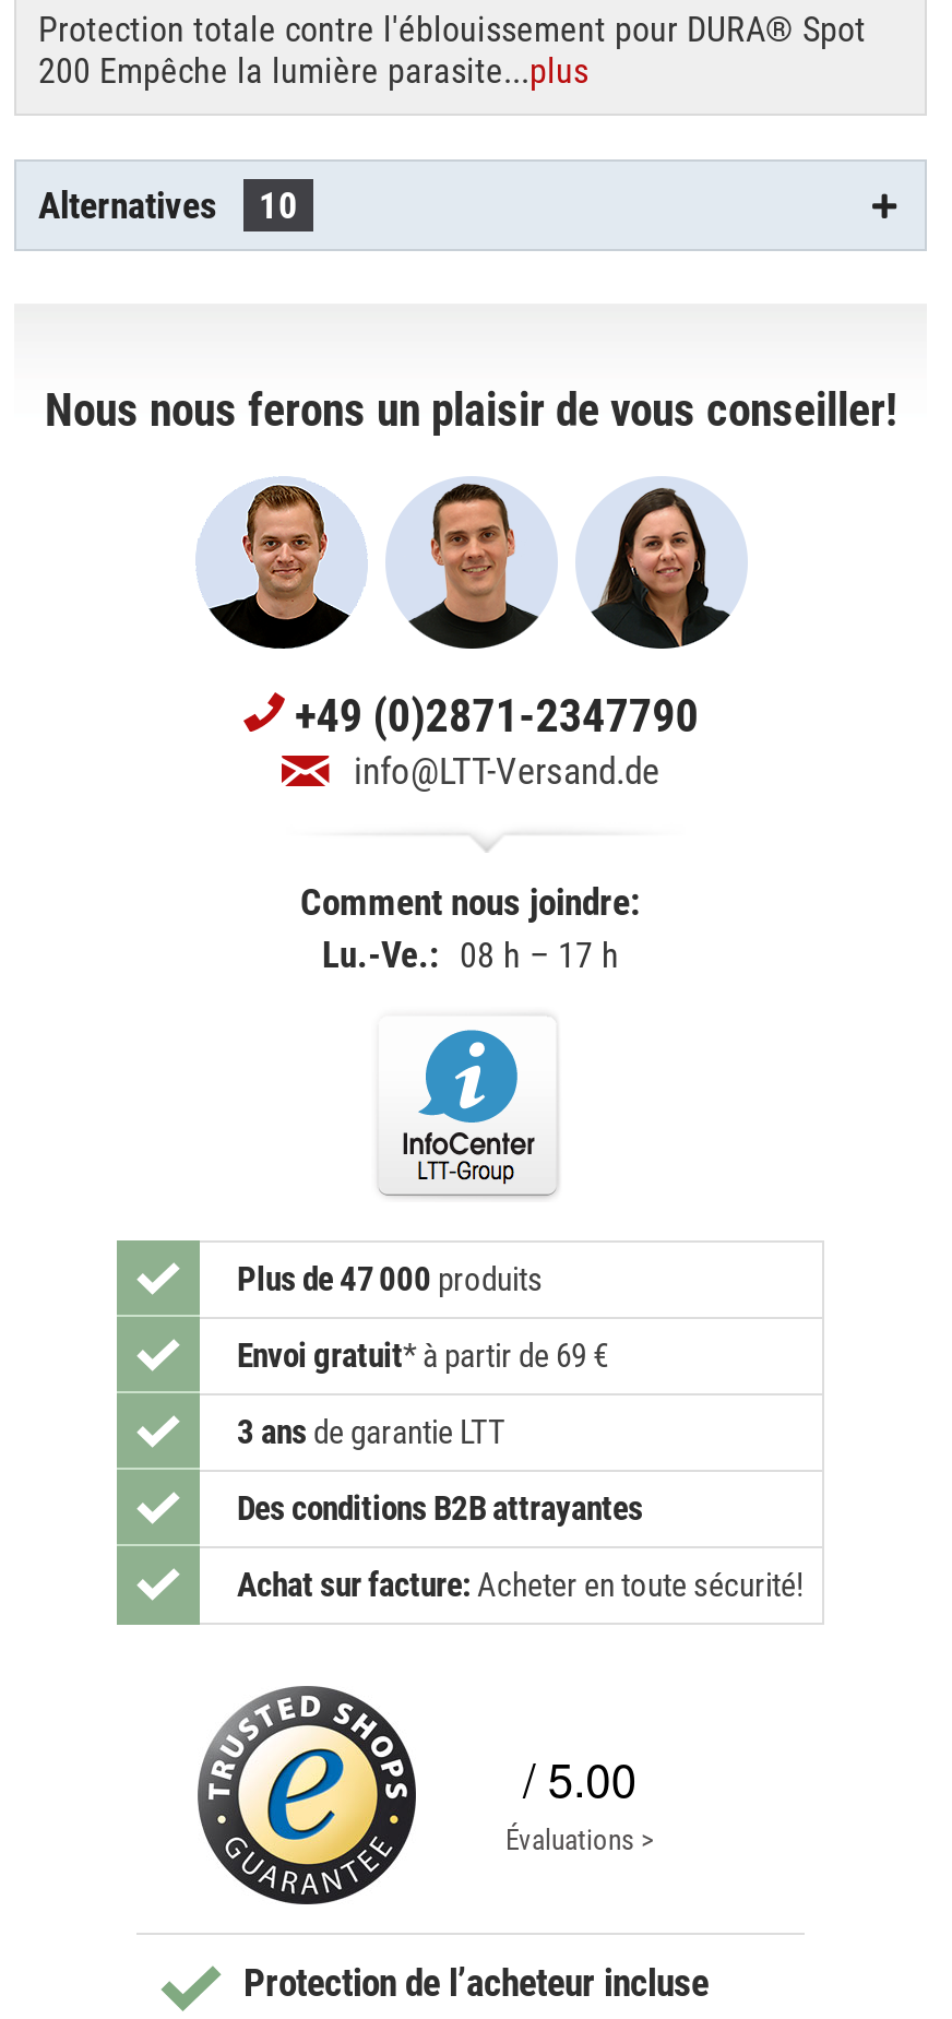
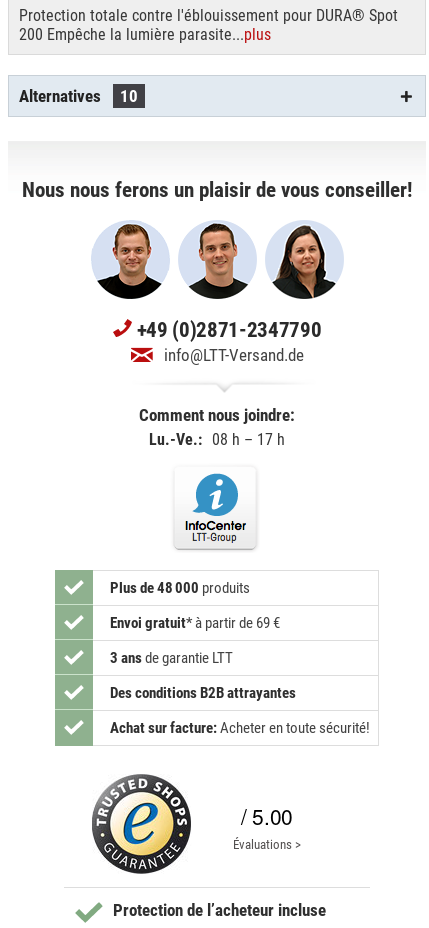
- Plus de 47 000 produits
+ Plus de 48 000 produits
